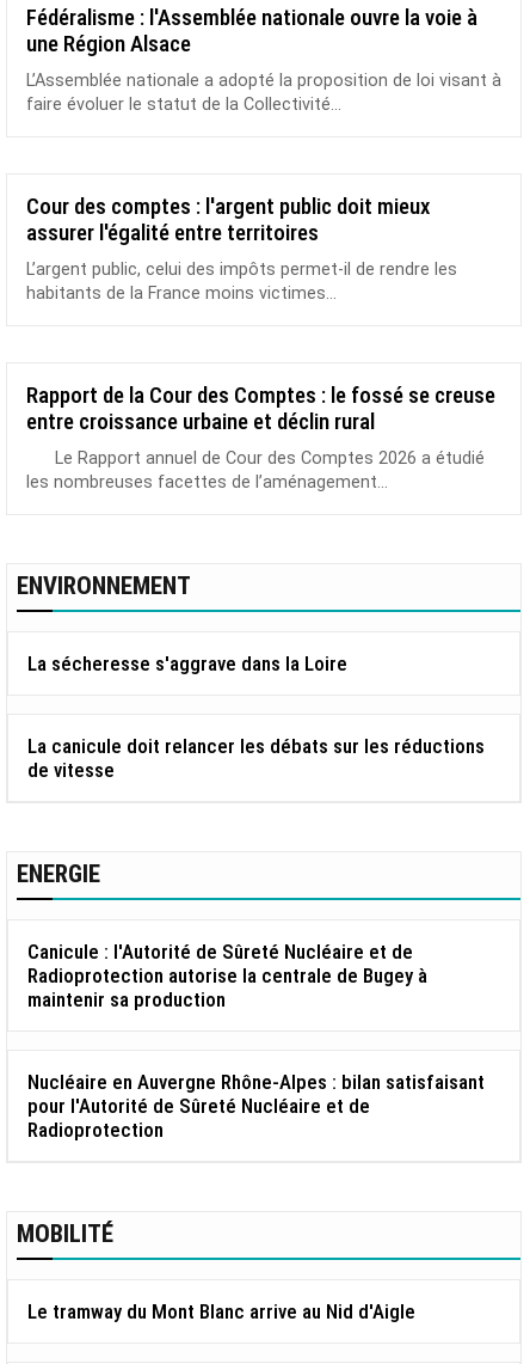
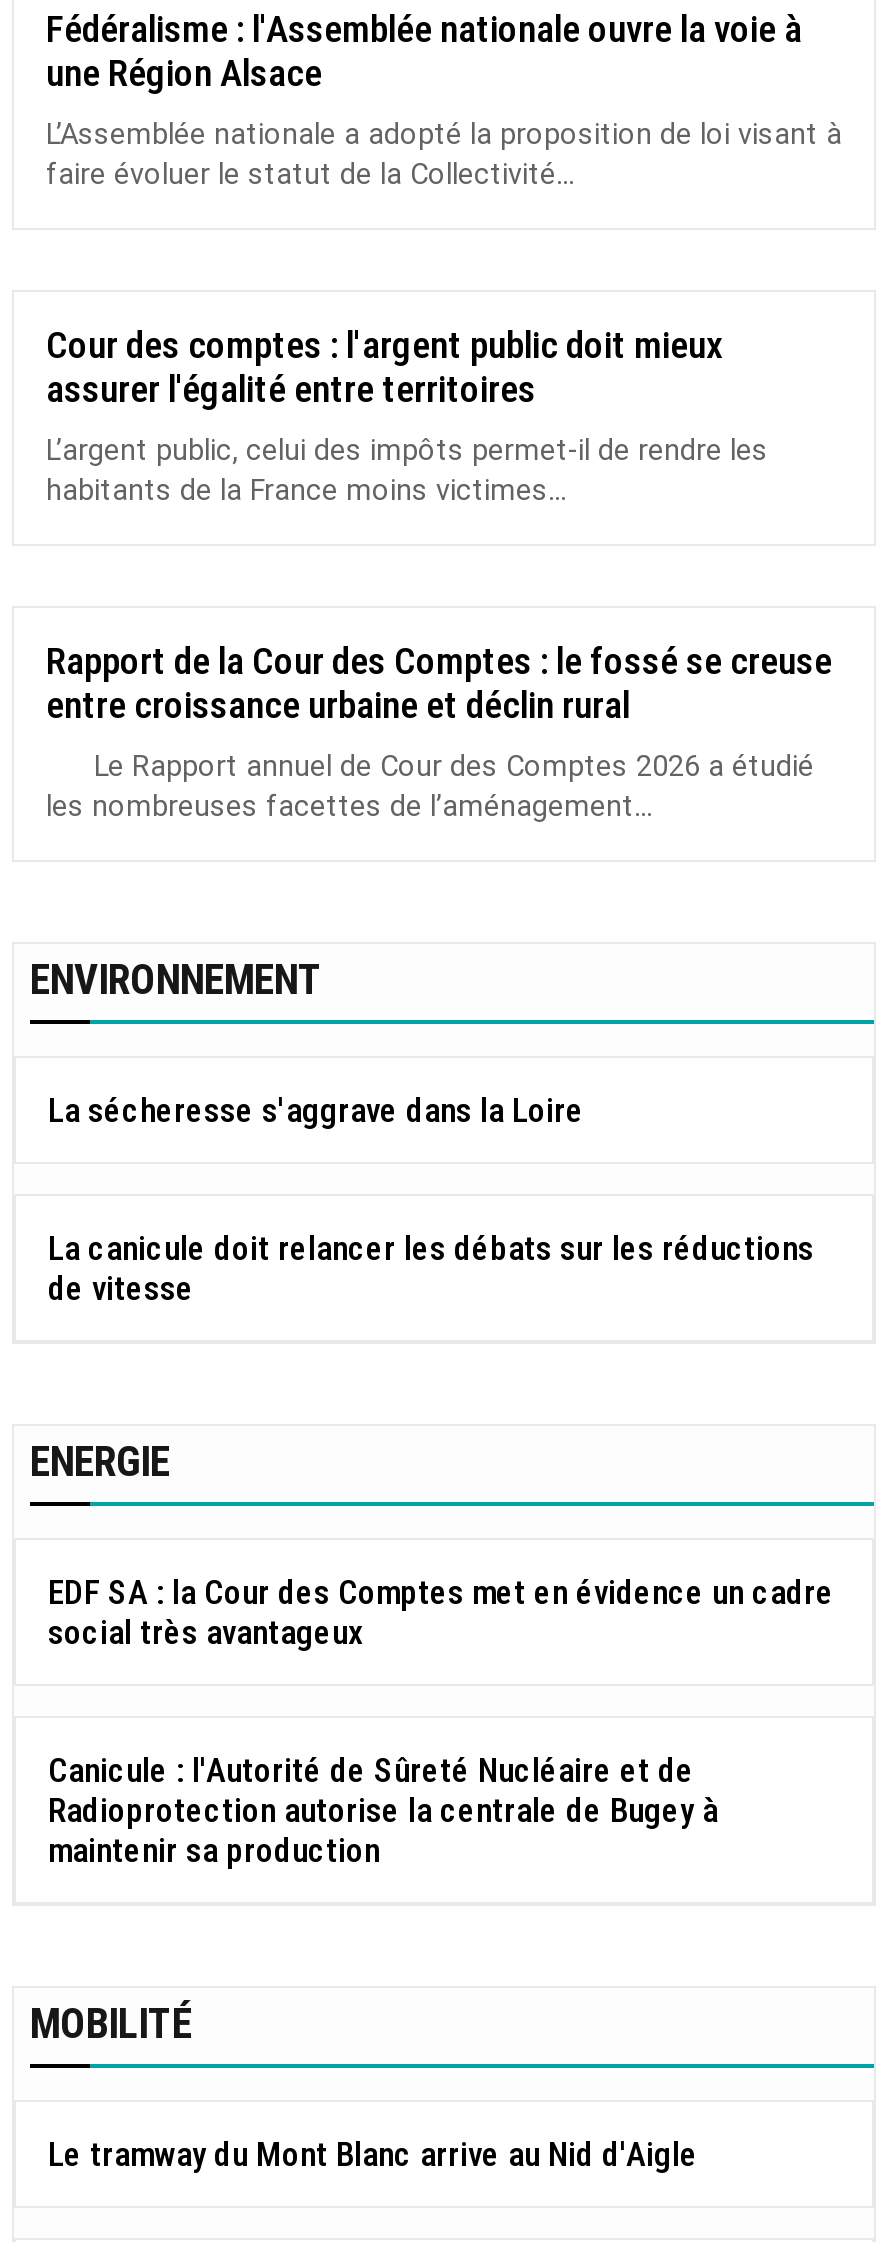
+ EDF SA : la Cour des Comptes met en évidence un cadre
+ social très avantageux

moved down: Canicule : l'Autorité de Sûreté Nucléaire et de | Radioprotection autorise la centrale de Bugey à | maintenir sa production

- Nucléaire en Auvergne Rhône-Alpes : bilan satisfaisant
- pour l'Autorité de Sûreté Nucléaire et de
- Radioprotection
